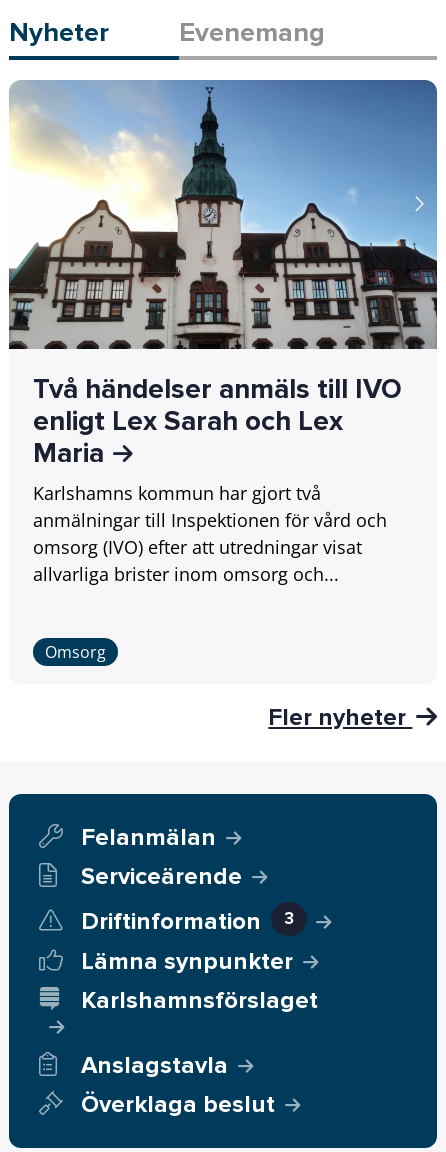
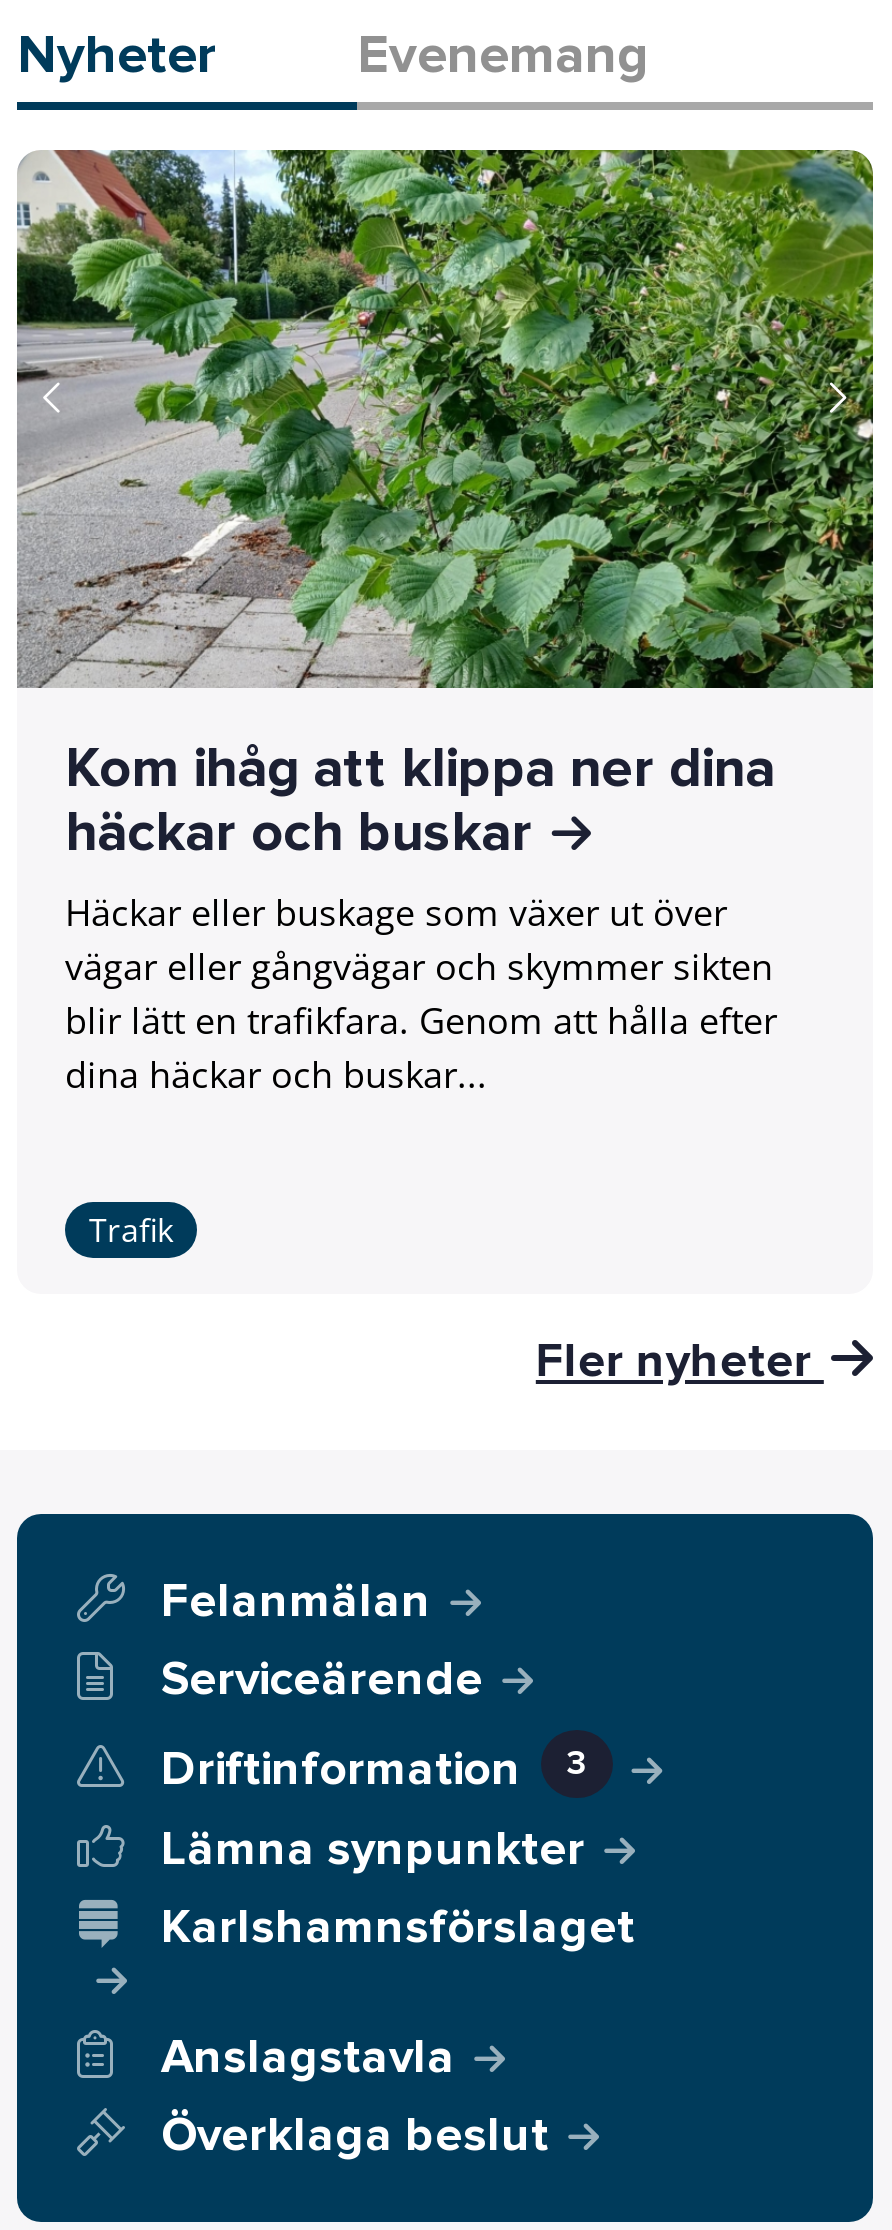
- [image]
- Två händelser anmäls till IVO
- enligt Lex Sarah och Lex
- Maria
- Karlshamns kommun har gjort två
- anmälningar till Inspektionen för vård och
- omsorg (IVO) efter att utredningar visat
- allvarliga brister inom omsorg och...
+ [image]
+ Kom ihåg att klippa ner dina
+ häckar och buskar
+ Häckar eller buskage som växer ut över
+ vägar eller gångvägar och skymmer sikten
+ blir lätt en trafikfara. Genom att hålla efter
+ dina häckar och buskar...

- Omsorg
+ Trafik
